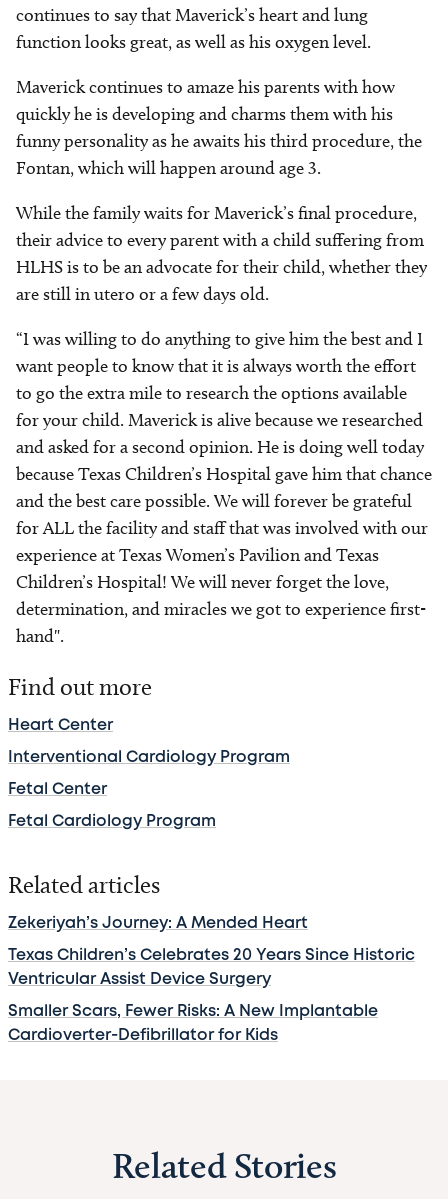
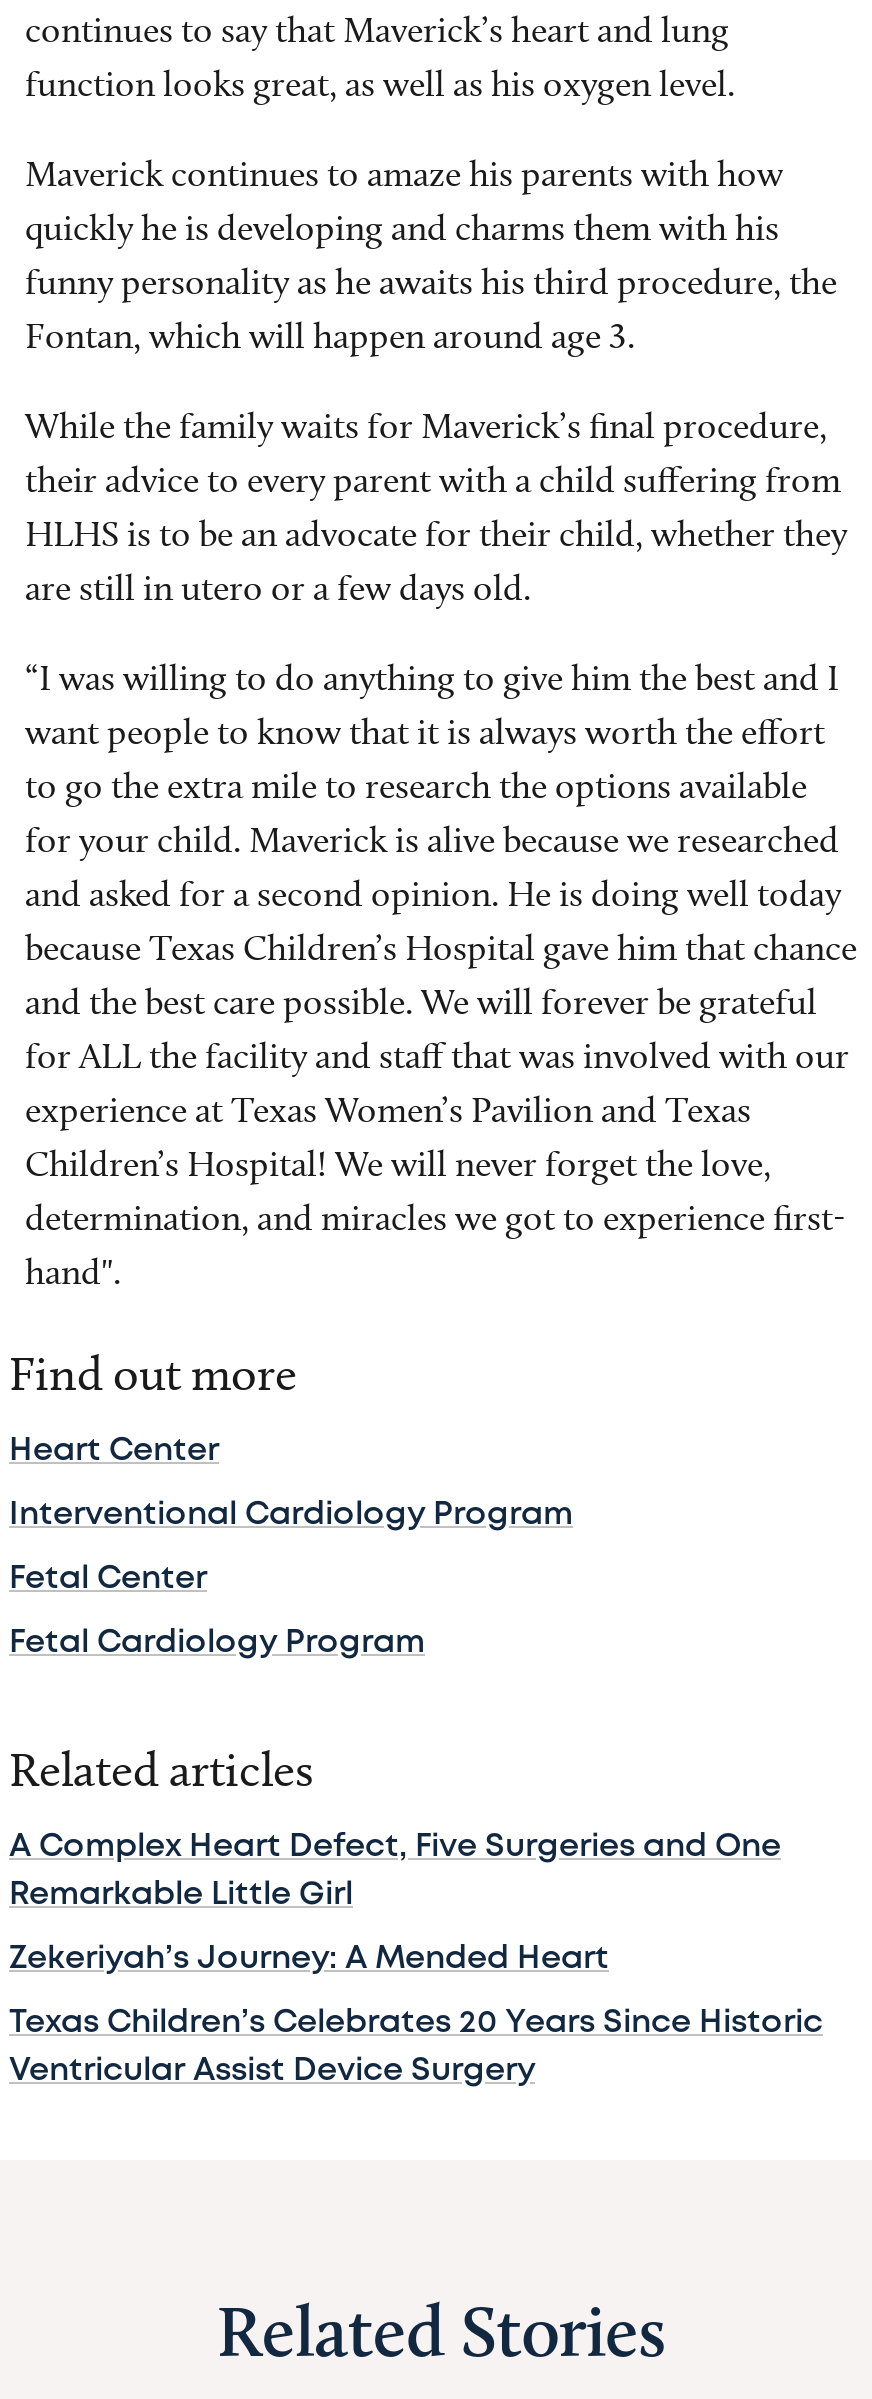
+ A Complex Heart Defect, Five Surgeries and One
+ Remarkable Little Girl

moved down: Zekeriyah’s Journey: A Mended Heart | Texas Children’s Celebrates 20 Years Since Historic | Ventricular Assist Device Surgery

- Smaller Scars, Fewer Risks: A New Implantable
- Cardioverter-Defibrillator for Kids
